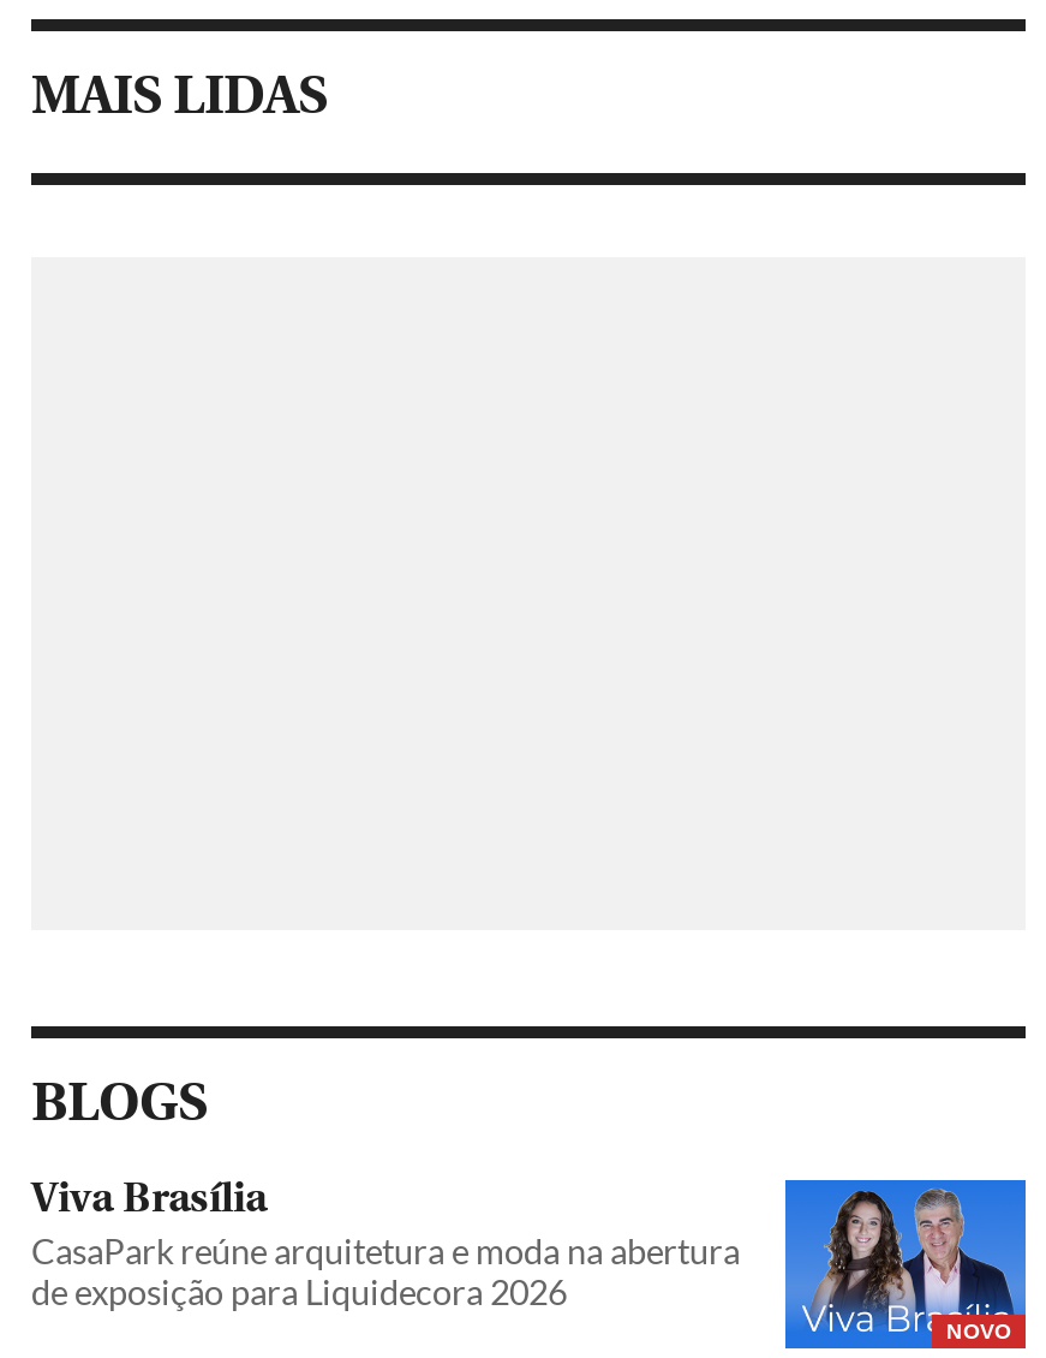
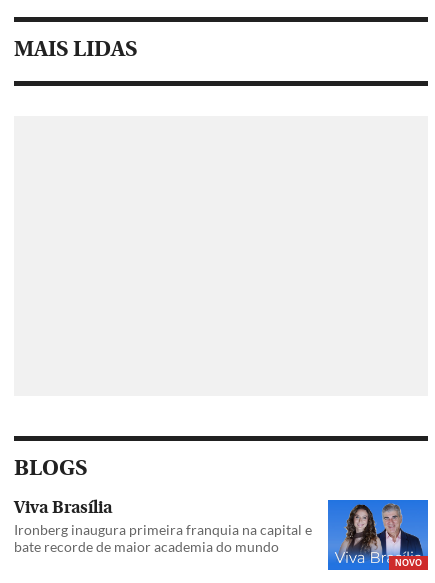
- CasaPark reúne arquitetura e moda na abertura
- de exposição para Liquidecora 2026
+ Ironberg inaugura primeira franquia na capital e
+ bate recorde de maior academia do mundo
